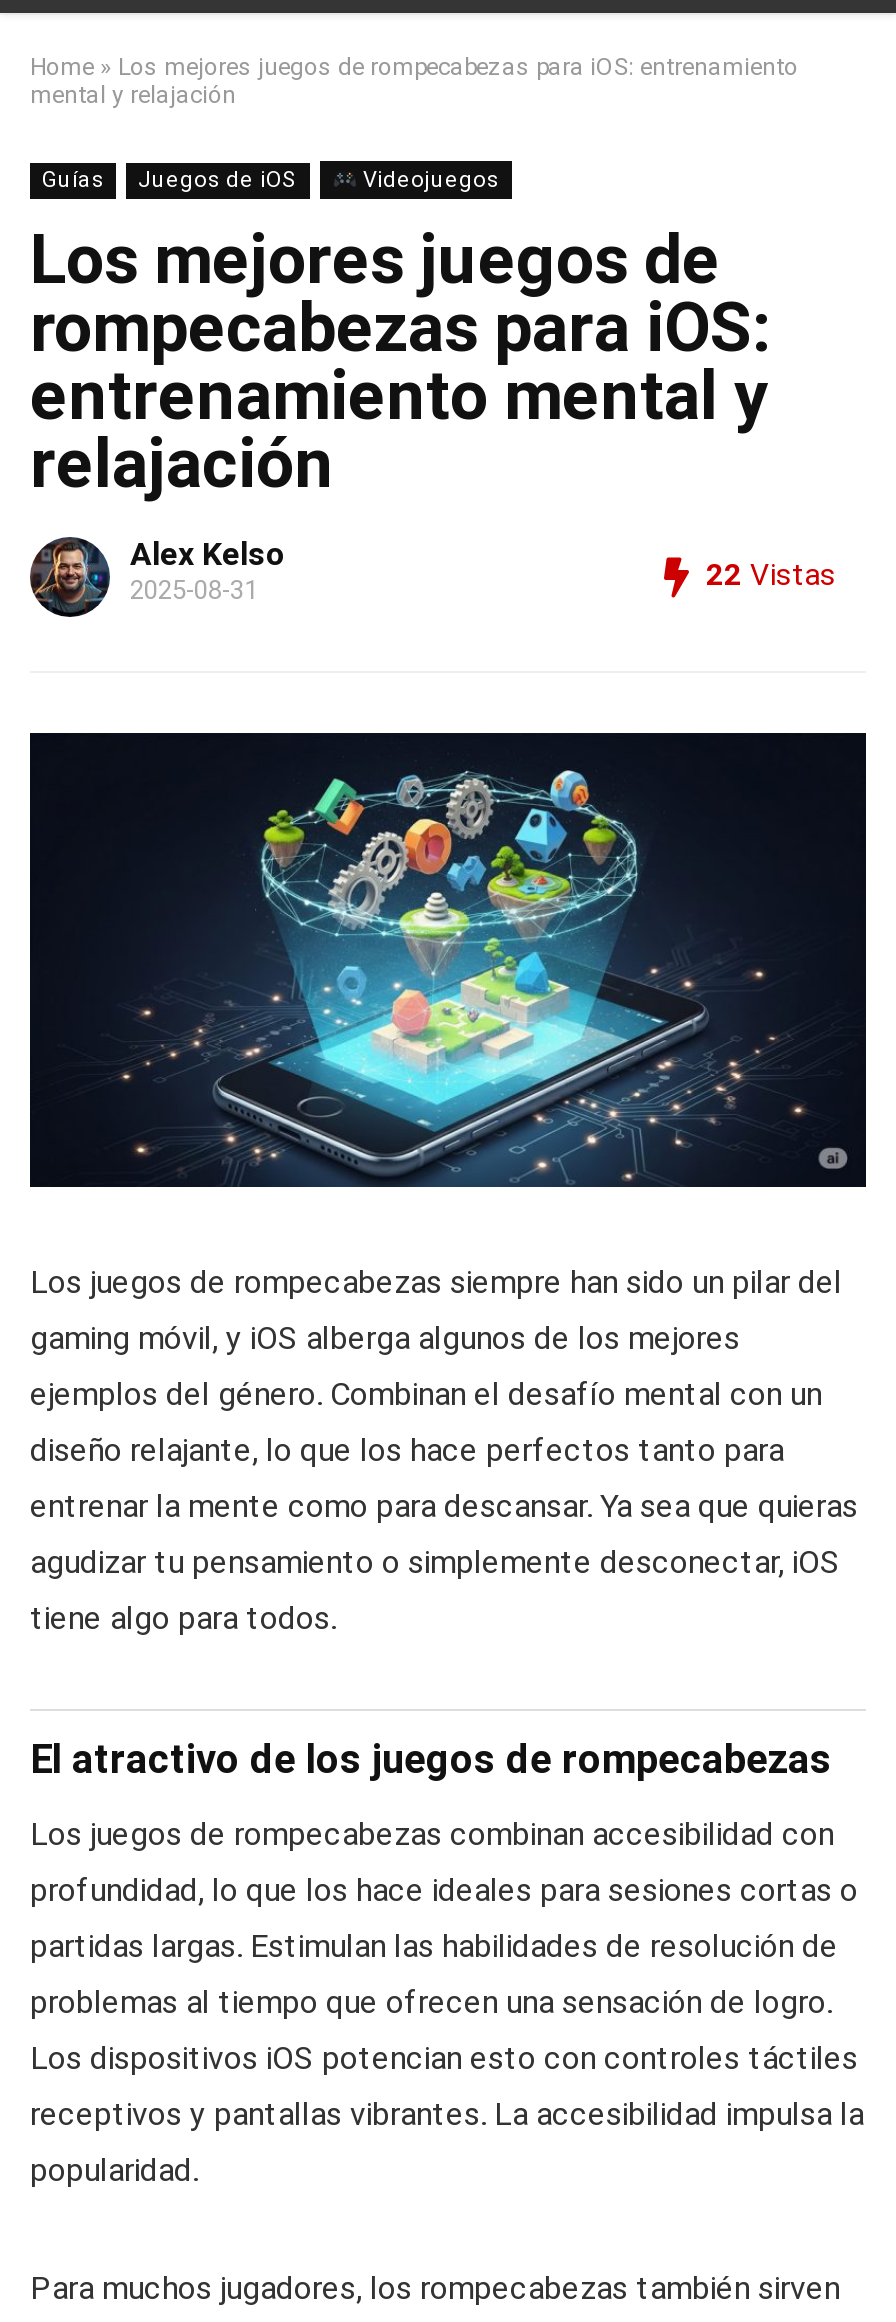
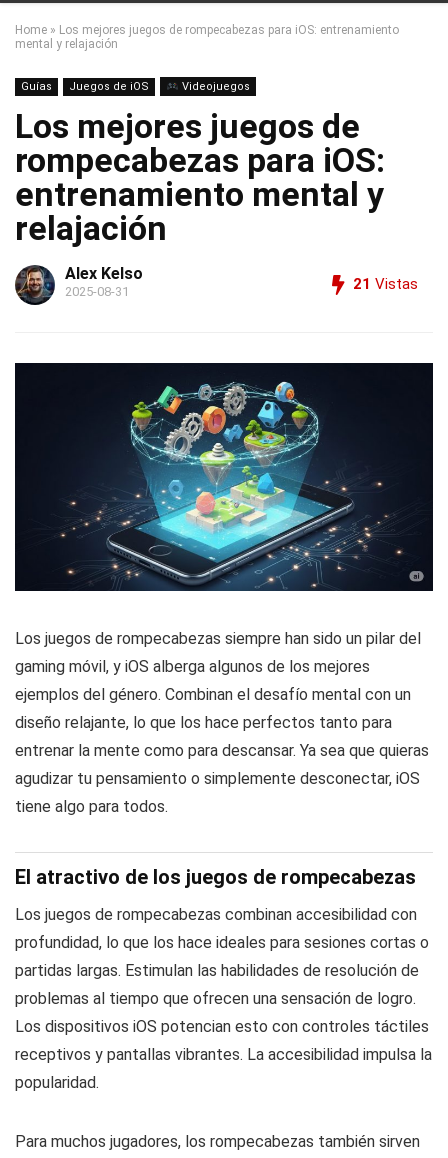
- 22 Vistas
+ 21 Vistas
